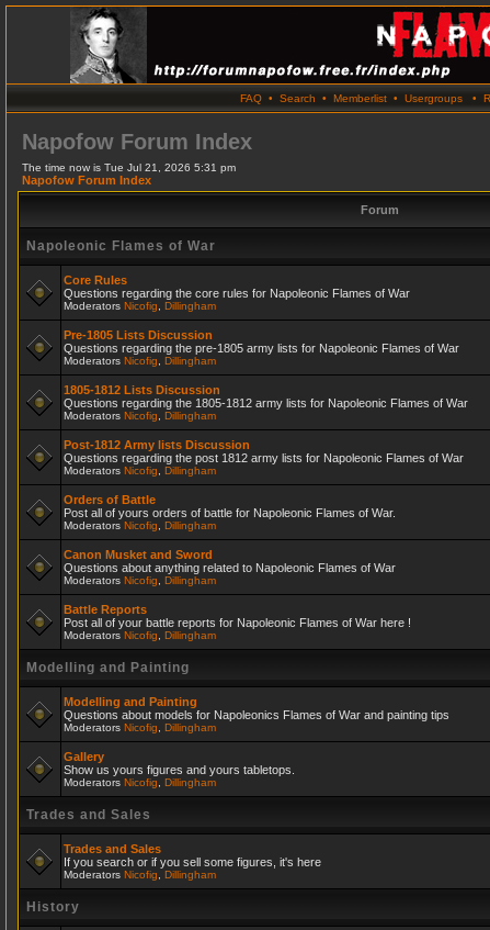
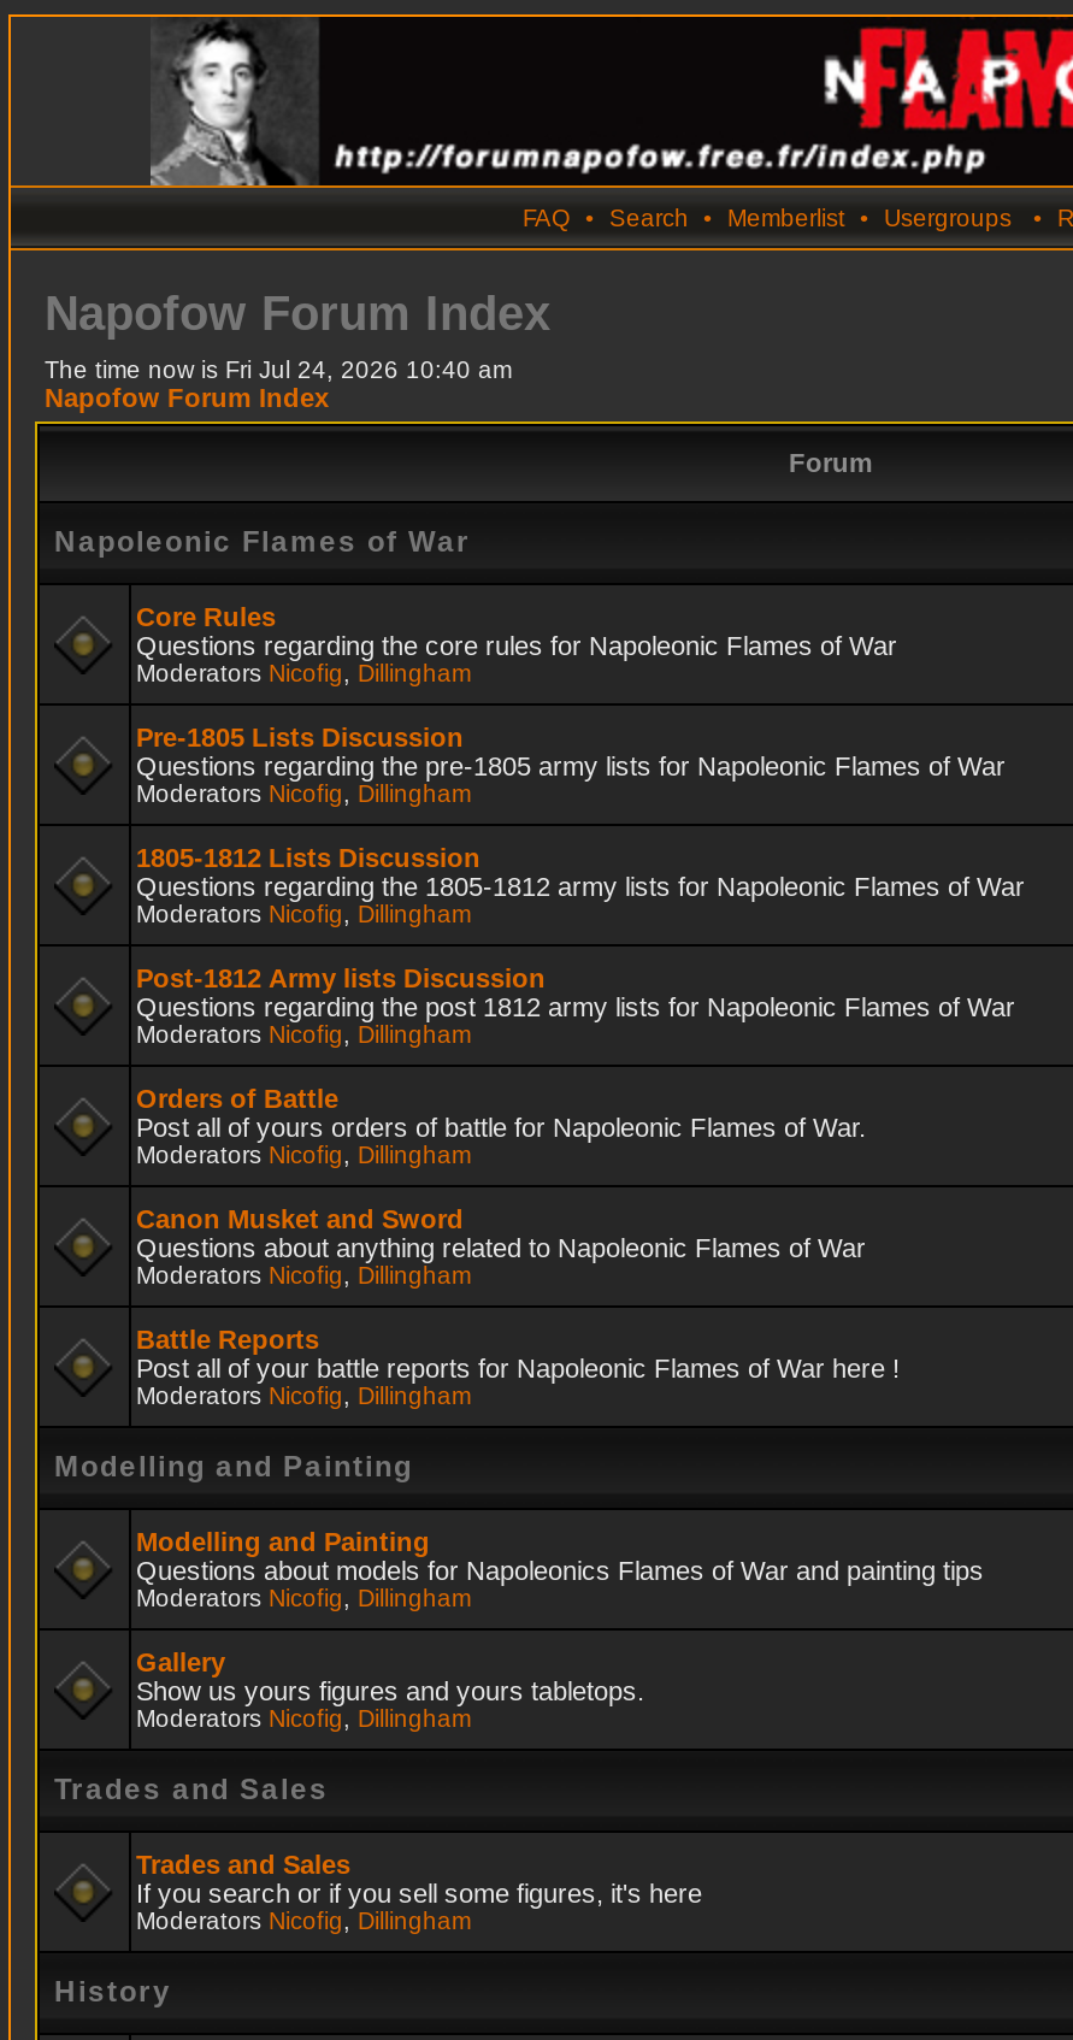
- The time now is Tue Jul 21, 2026 5:31 pm
+ The time now is Fri Jul 24, 2026 10:40 am
